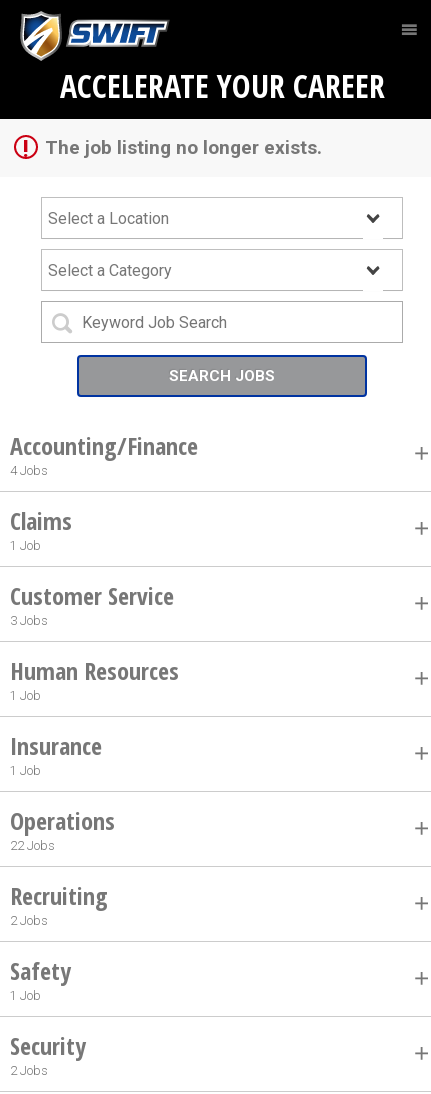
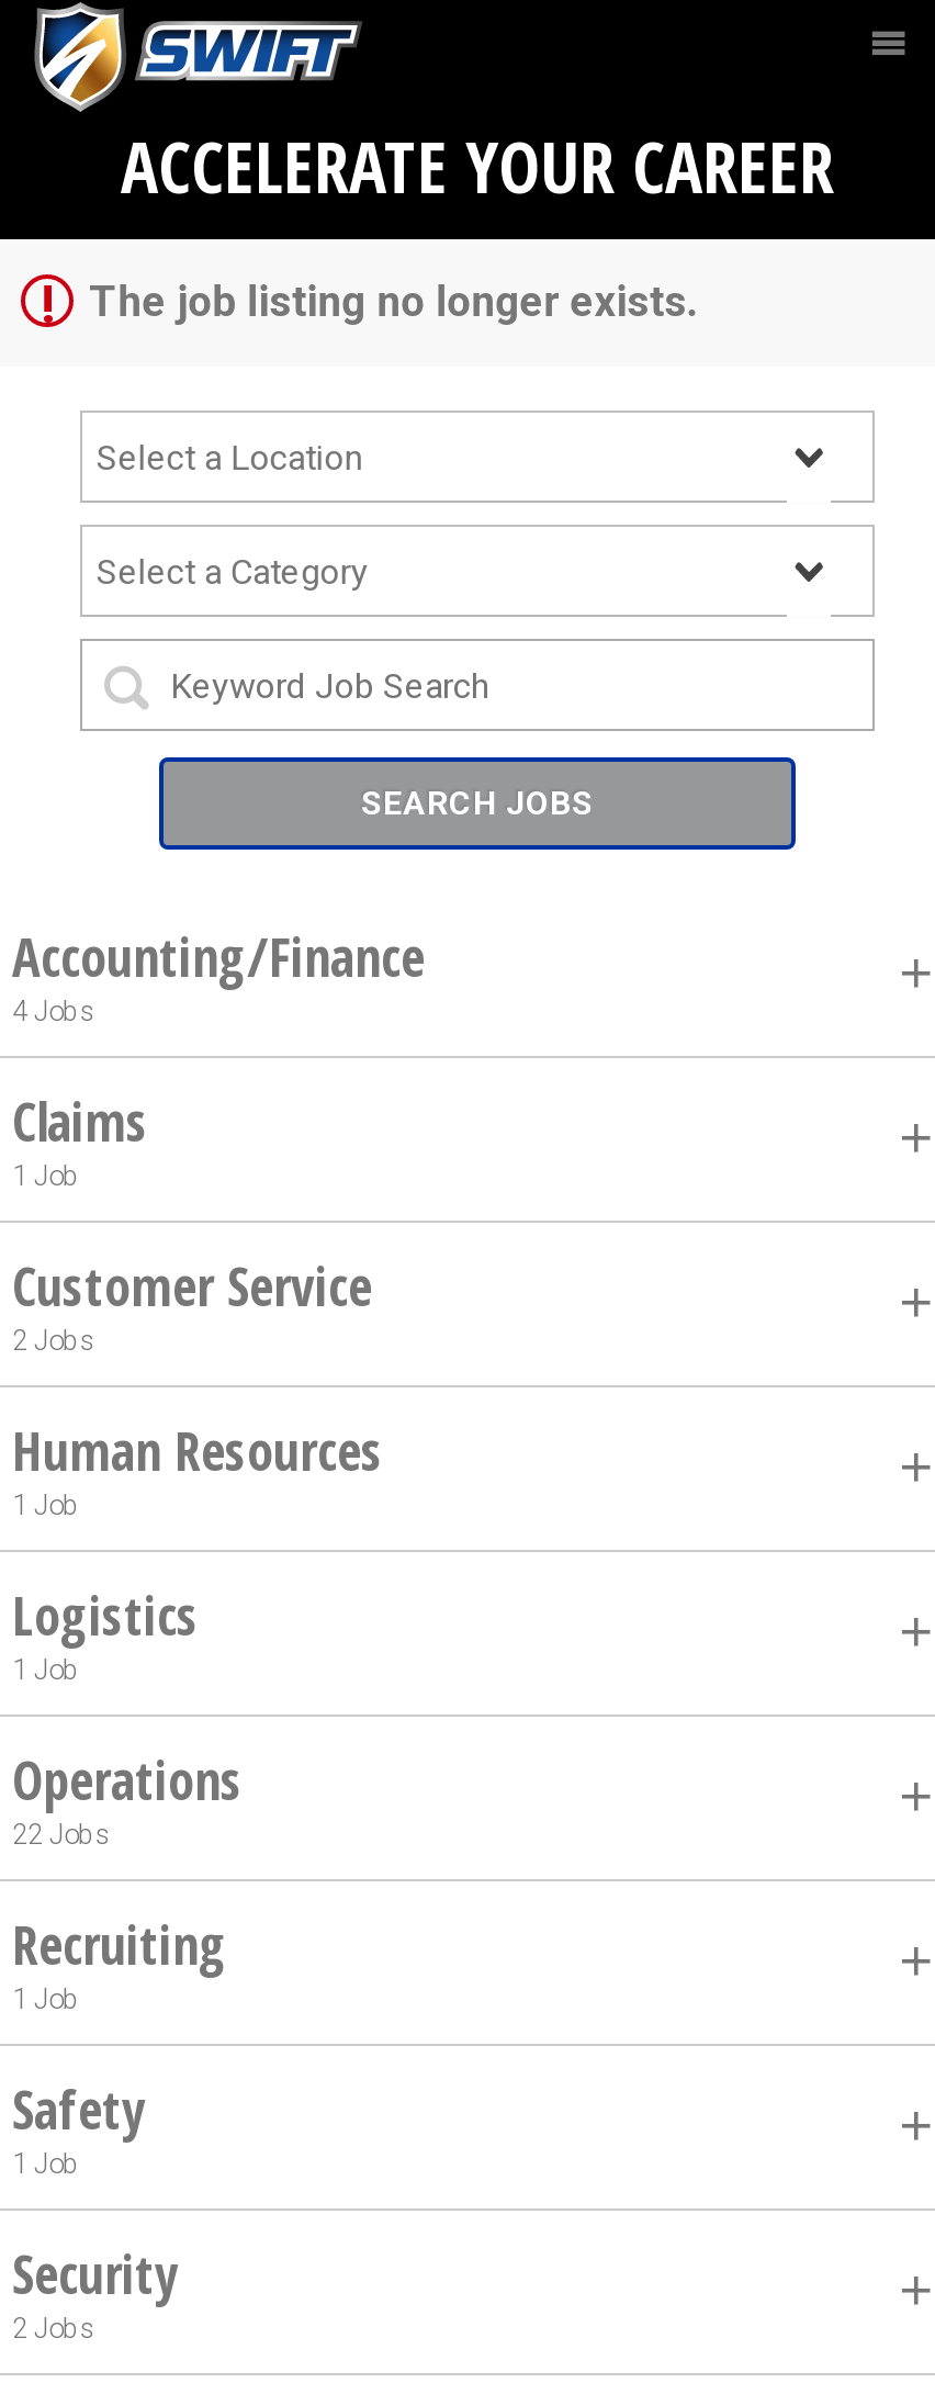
- 3 Jobs
+ 2 Jobs

- Insurance
+ Logistics

- 2 Jobs
+ 1 Job
